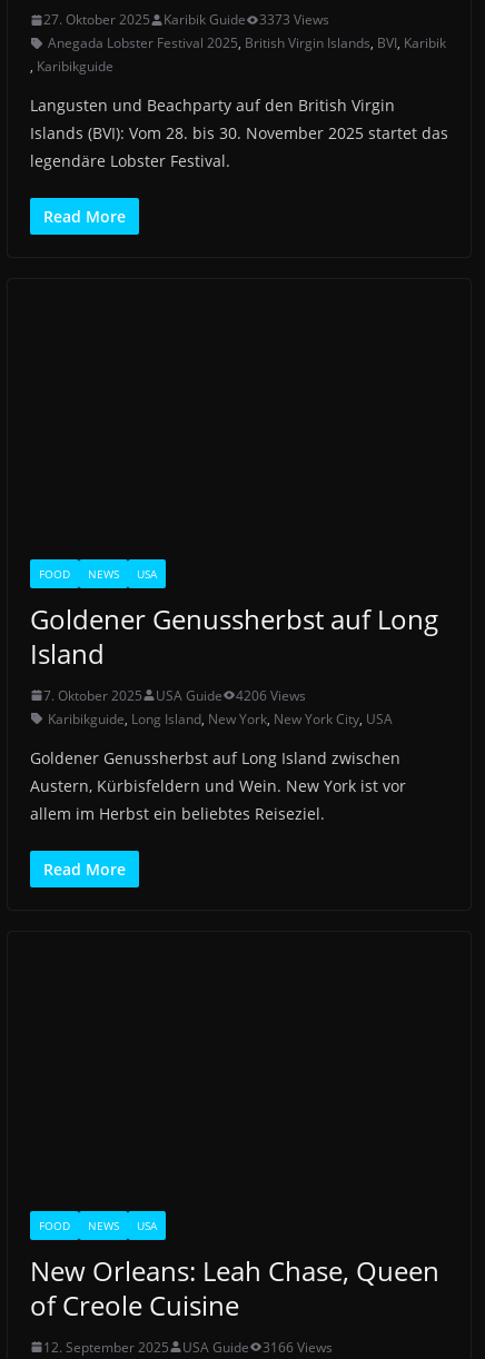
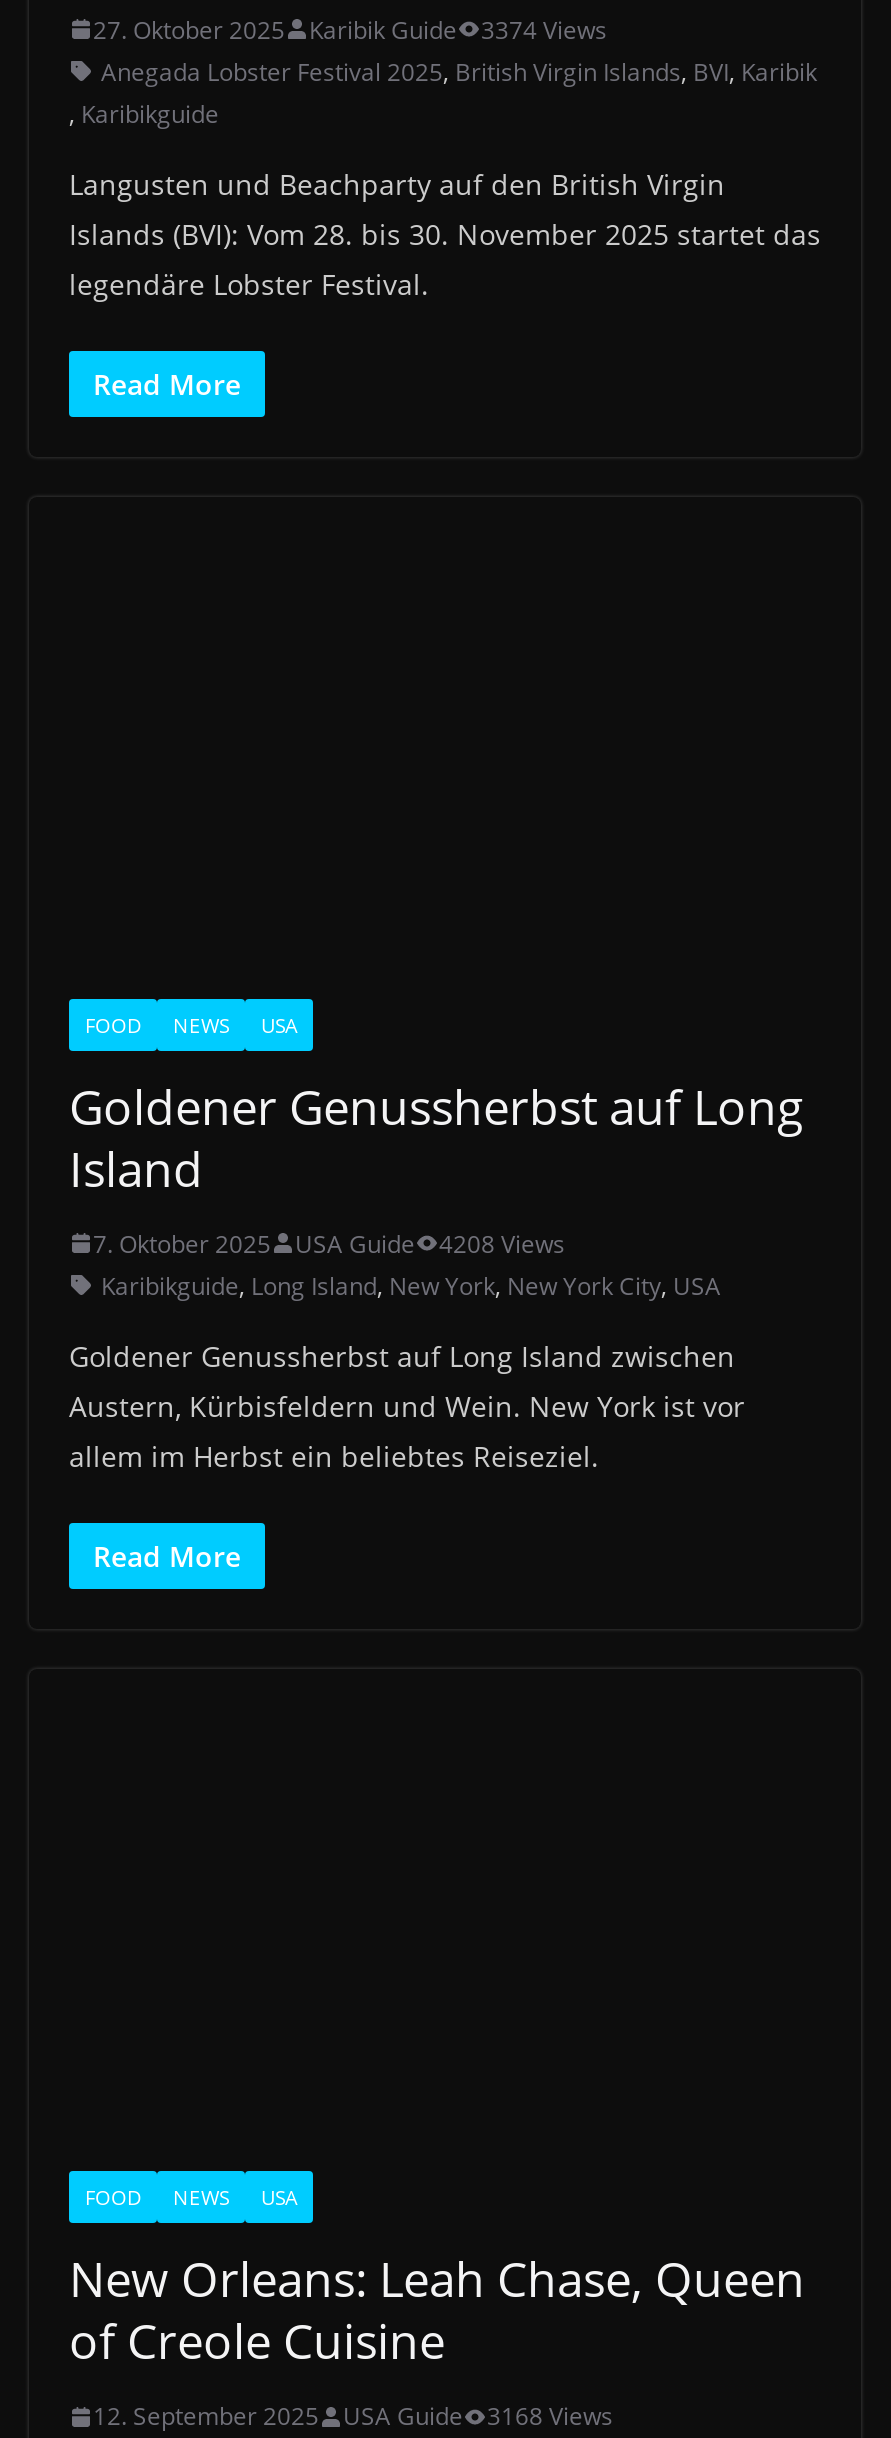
- 27. Oktober 2025 Karibik Guide 3373 Views
+ 27. Oktober 2025 Karibik Guide 3374 Views

- 7. Oktober 2025 USA Guide 4206 Views
+ 7. Oktober 2025 USA Guide 4208 Views

- 12. September 2025 USA Guide 3166 Views
+ 12. September 2025 USA Guide 3168 Views
